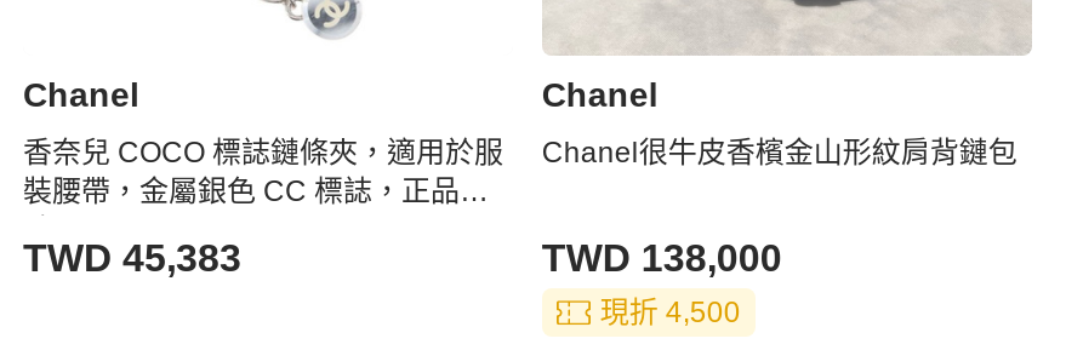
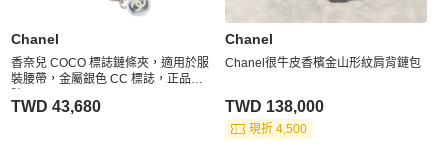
- TWD 45,383
+ TWD 43,680
